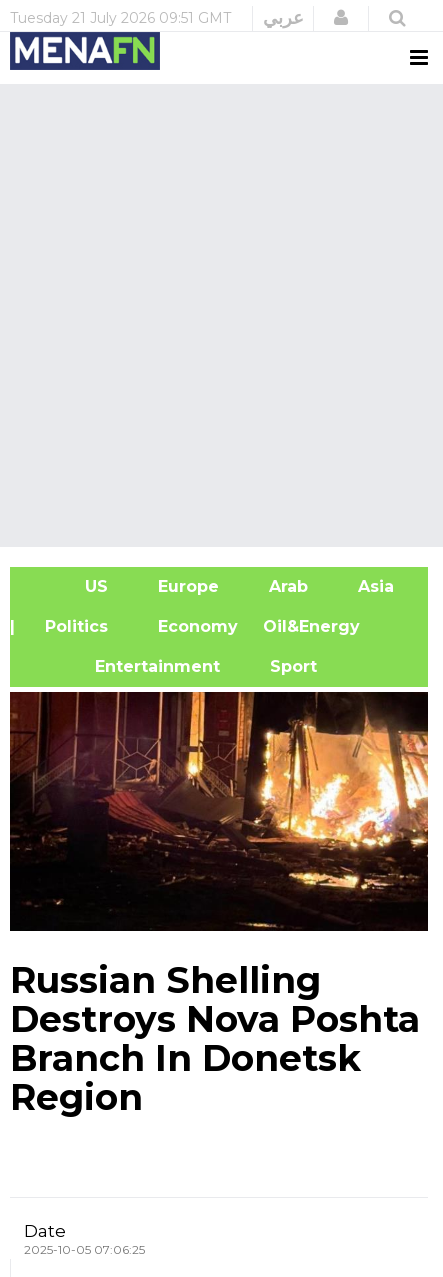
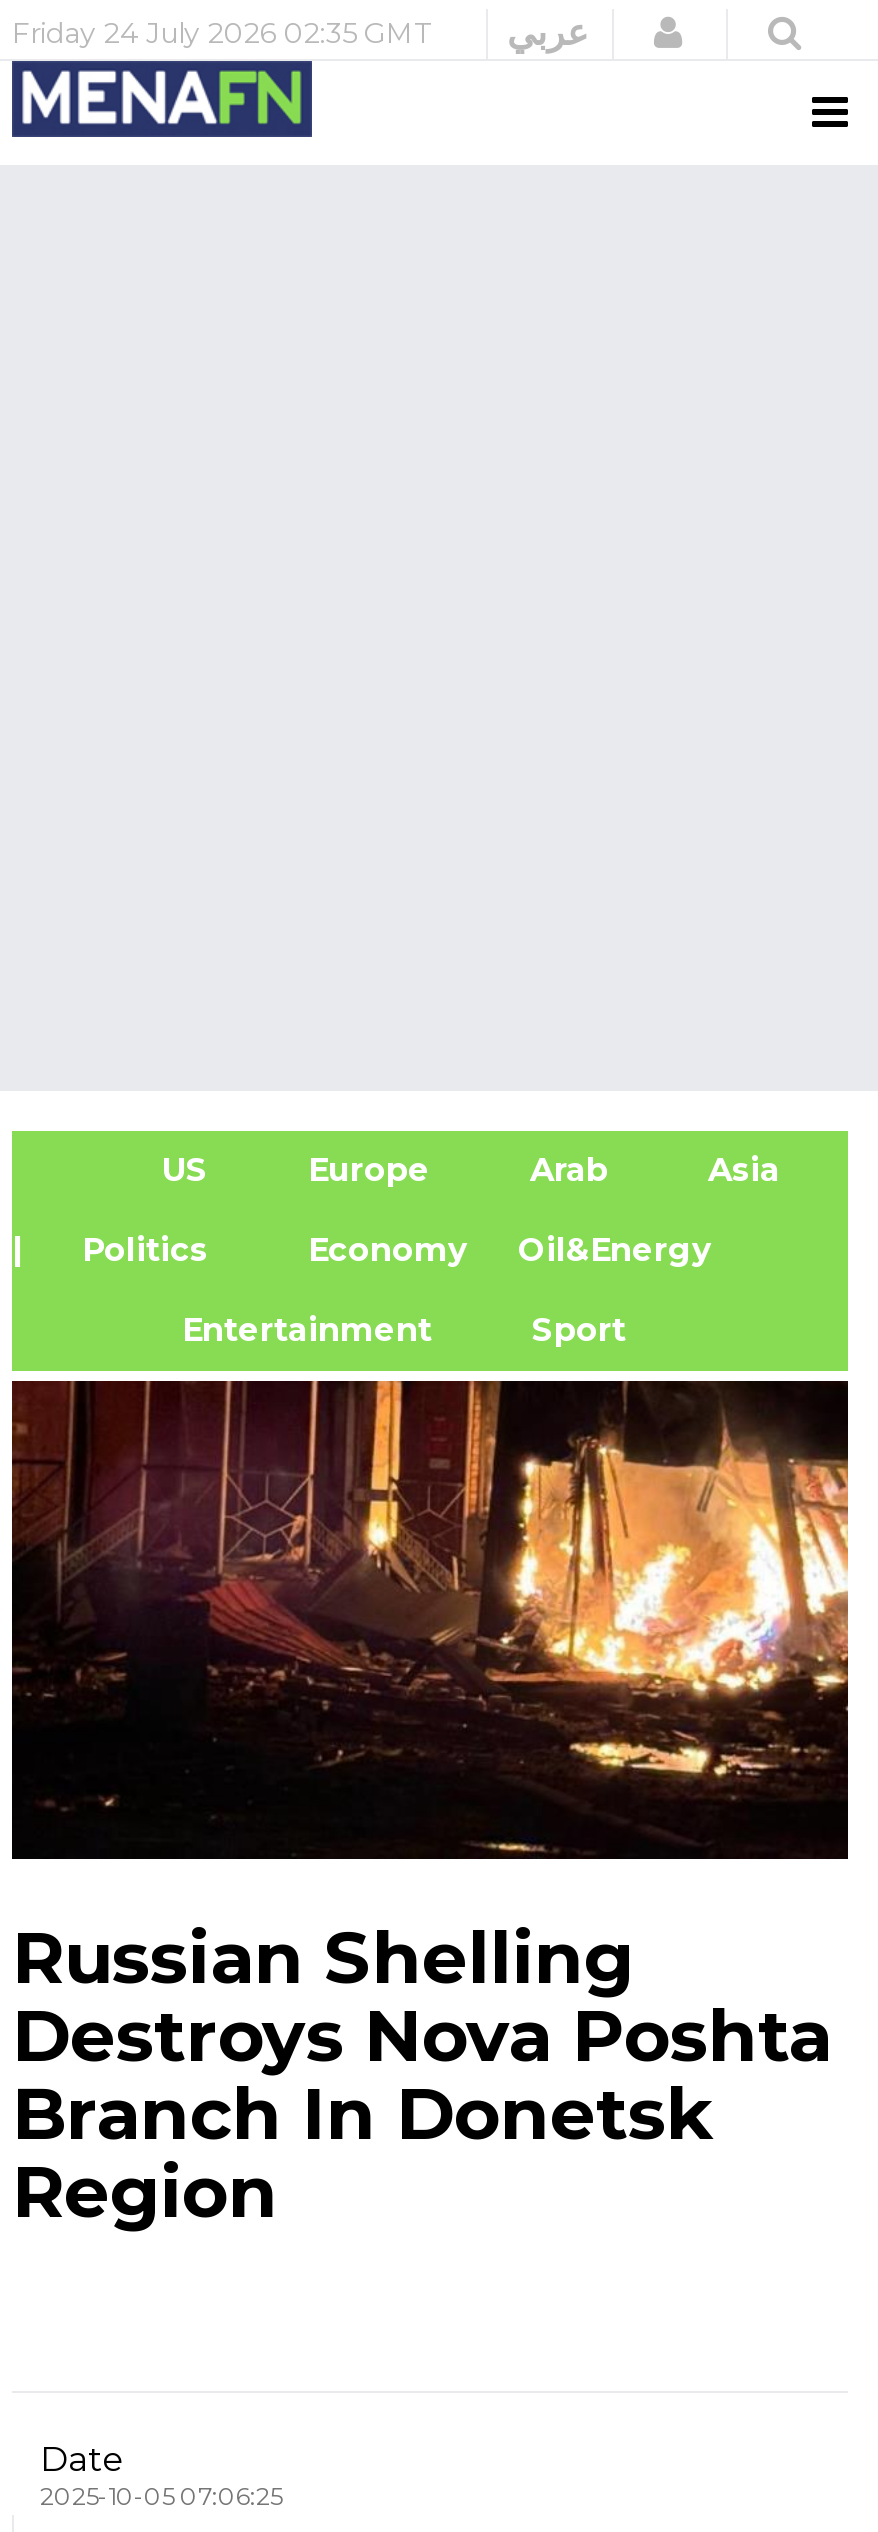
- Tuesday 21 July 2026 09:51 GMT
+ Friday 24 July 2026 02:35 GMT
